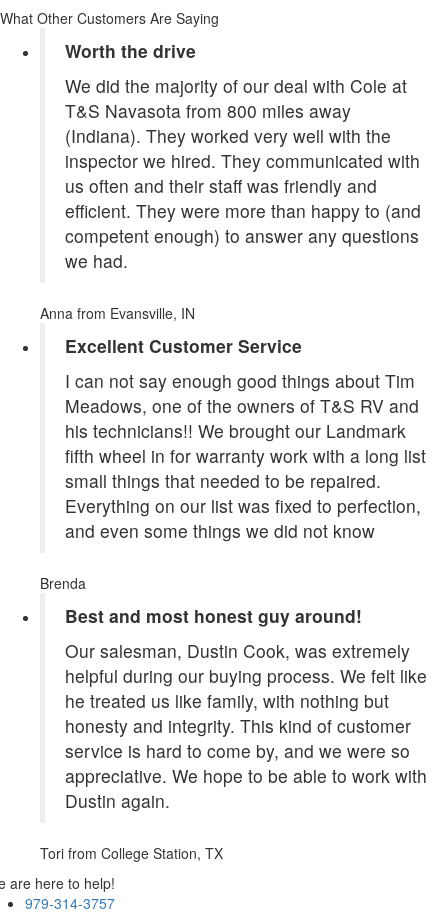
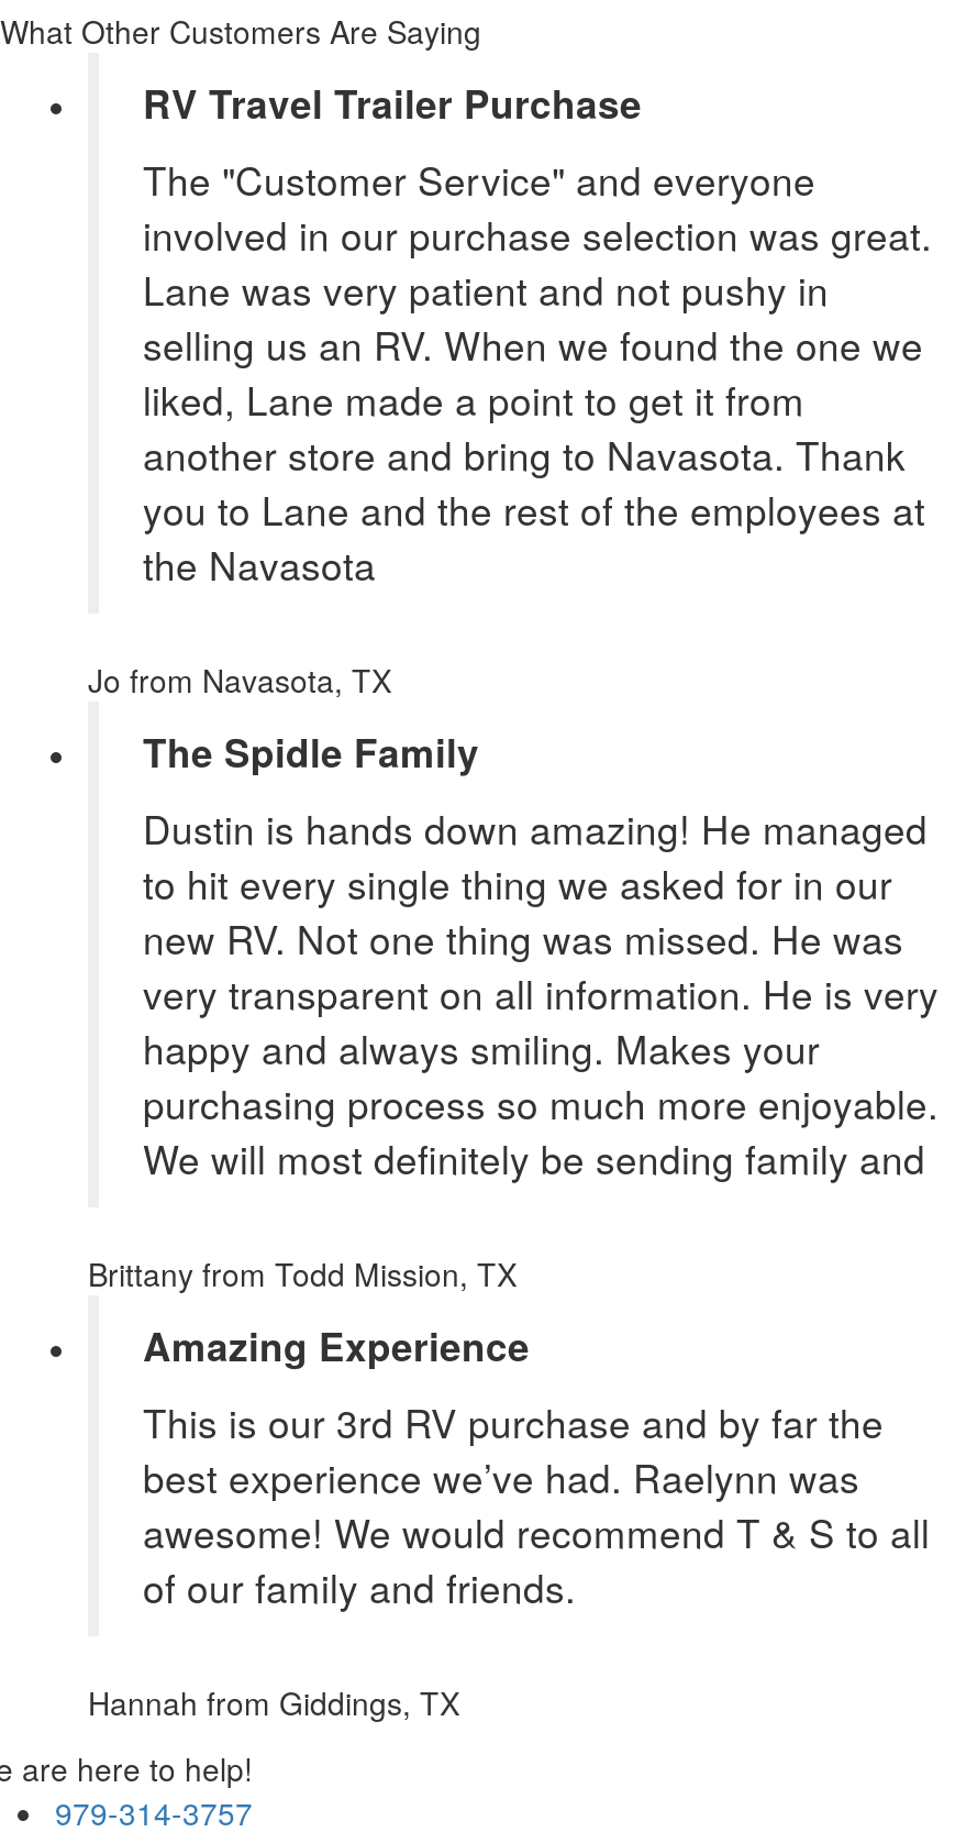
- Worth the drive
- We did the majority of our deal with Cole at
- T&S Navasota from 800 miles away
- (Indiana). They worked very well with the
- inspector we hired. They communicated with
- us often and their staff was friendly and
- efficient. They were more than happy to (and
- competent enough) to answer any questions
- we had.
+ RV Travel Trailer Purchase
+ The "Customer Service" and everyone
+ involved in our purchase selection was great.
+ Lane was very patient and not pushy in
+ selling us an RV. When we found the one we
+ liked, Lane made a point to get it from
+ another store and bring to Navasota. Thank
+ you to Lane and the rest of the employees at
+ the Navasota

- Anna from Evansville, IN
- Excellent Customer Service
- I can not say enough good things about Tim
- Meadows, one of the owners of T&S RV and
- his technicians!! We brought our Landmark
- fifth wheel in for warranty work with a long list
- small things that needed to be repaired.
- Everything on our list was fixed to perfection,
- and even some things we did not know
+ Jo from Navasota, TX
+ The Spidle Family
+ Dustin is hands down amazing! He managed
+ to hit every single thing we asked for in our
+ new RV. Not one thing was missed. He was
+ very transparent on all information. He is very
+ happy and always smiling. Makes your
+ purchasing process so much more enjoyable.
+ We will most definitely be sending family and

- Brenda
- Best and most honest guy around!
- Our salesman, Dustin Cook, was extremely
- helpful during our buying process. We felt like
- he treated us like family, with nothing but
- honesty and integrity. This kind of customer
- service is hard to come by, and we were so
- appreciative. We hope to be able to work with
- Dustin again.
+ Brittany from Todd Mission, TX
+ Amazing Experience
+ This is our 3rd RV purchase and by far the
+ best experience we’ve had. Raelynn was
+ awesome! We would recommend T & S to all
+ of our family and friends.

- Tori from College Station, TX
+ Hannah from Giddings, TX
